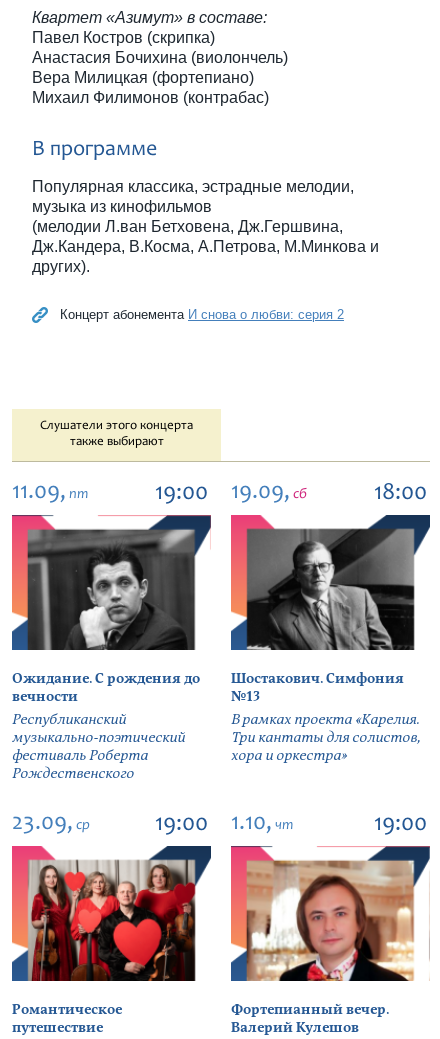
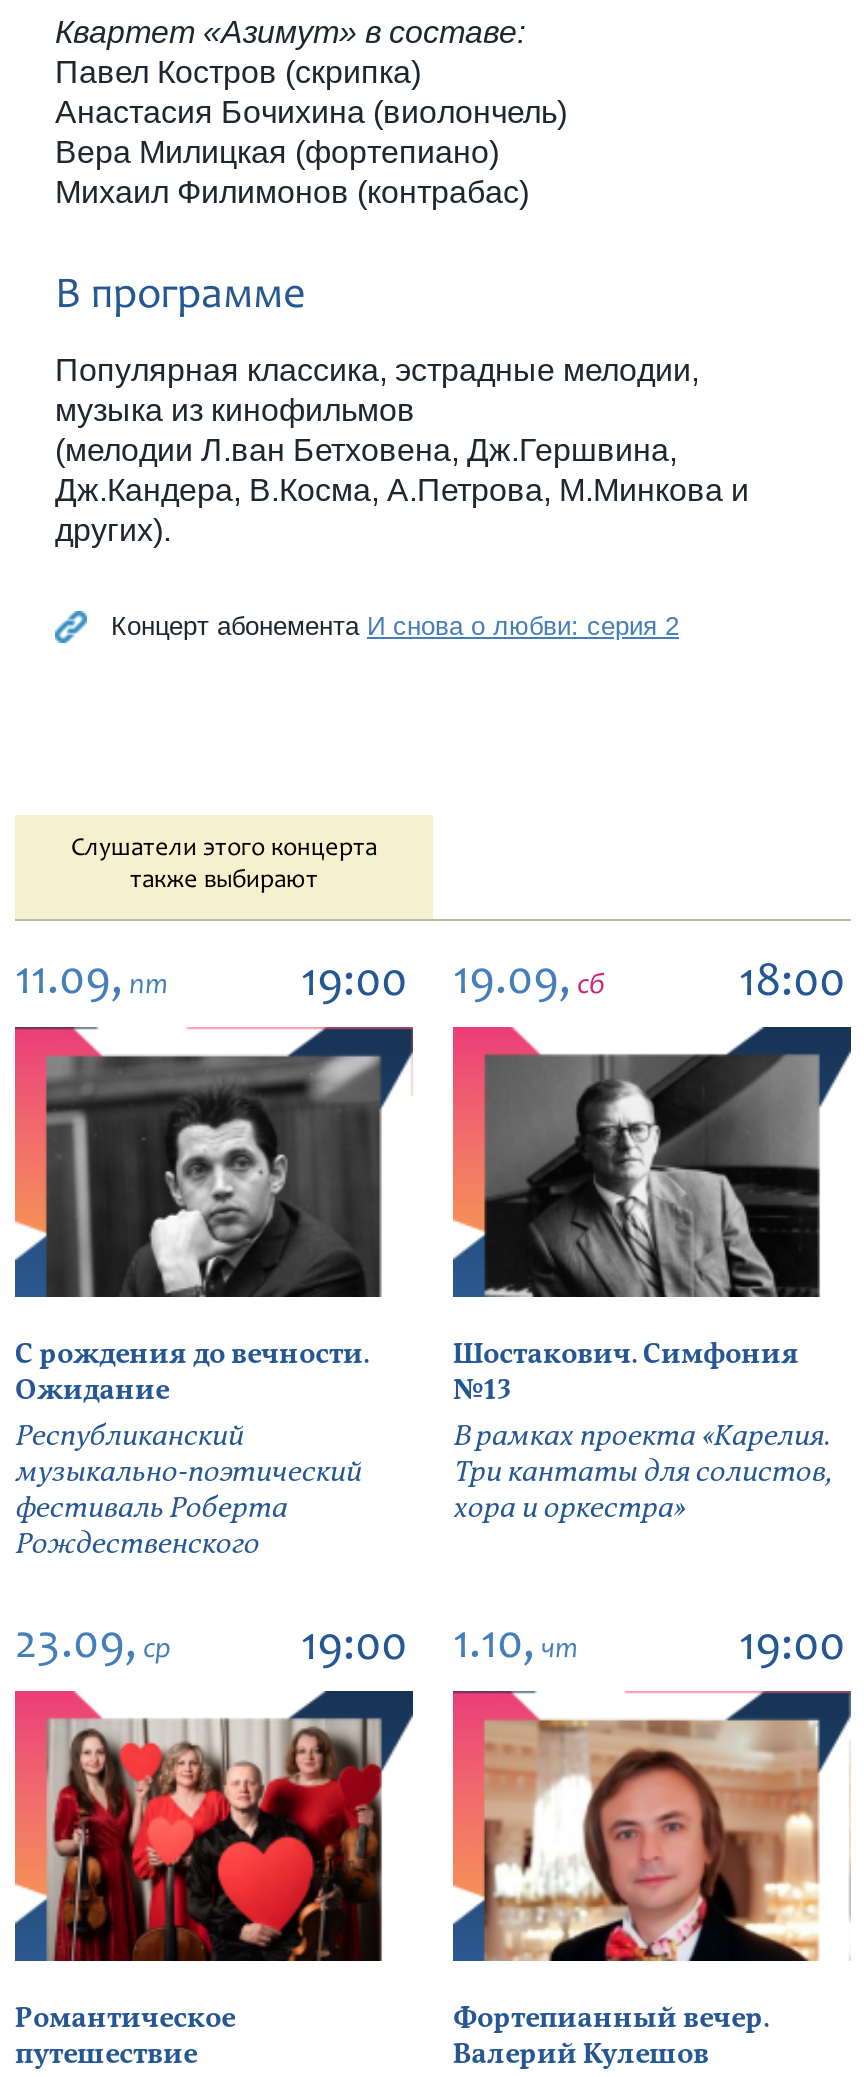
- Ожидание. С рождения до
- вечности
+ С рождения до вечности.
+ Ожидание
